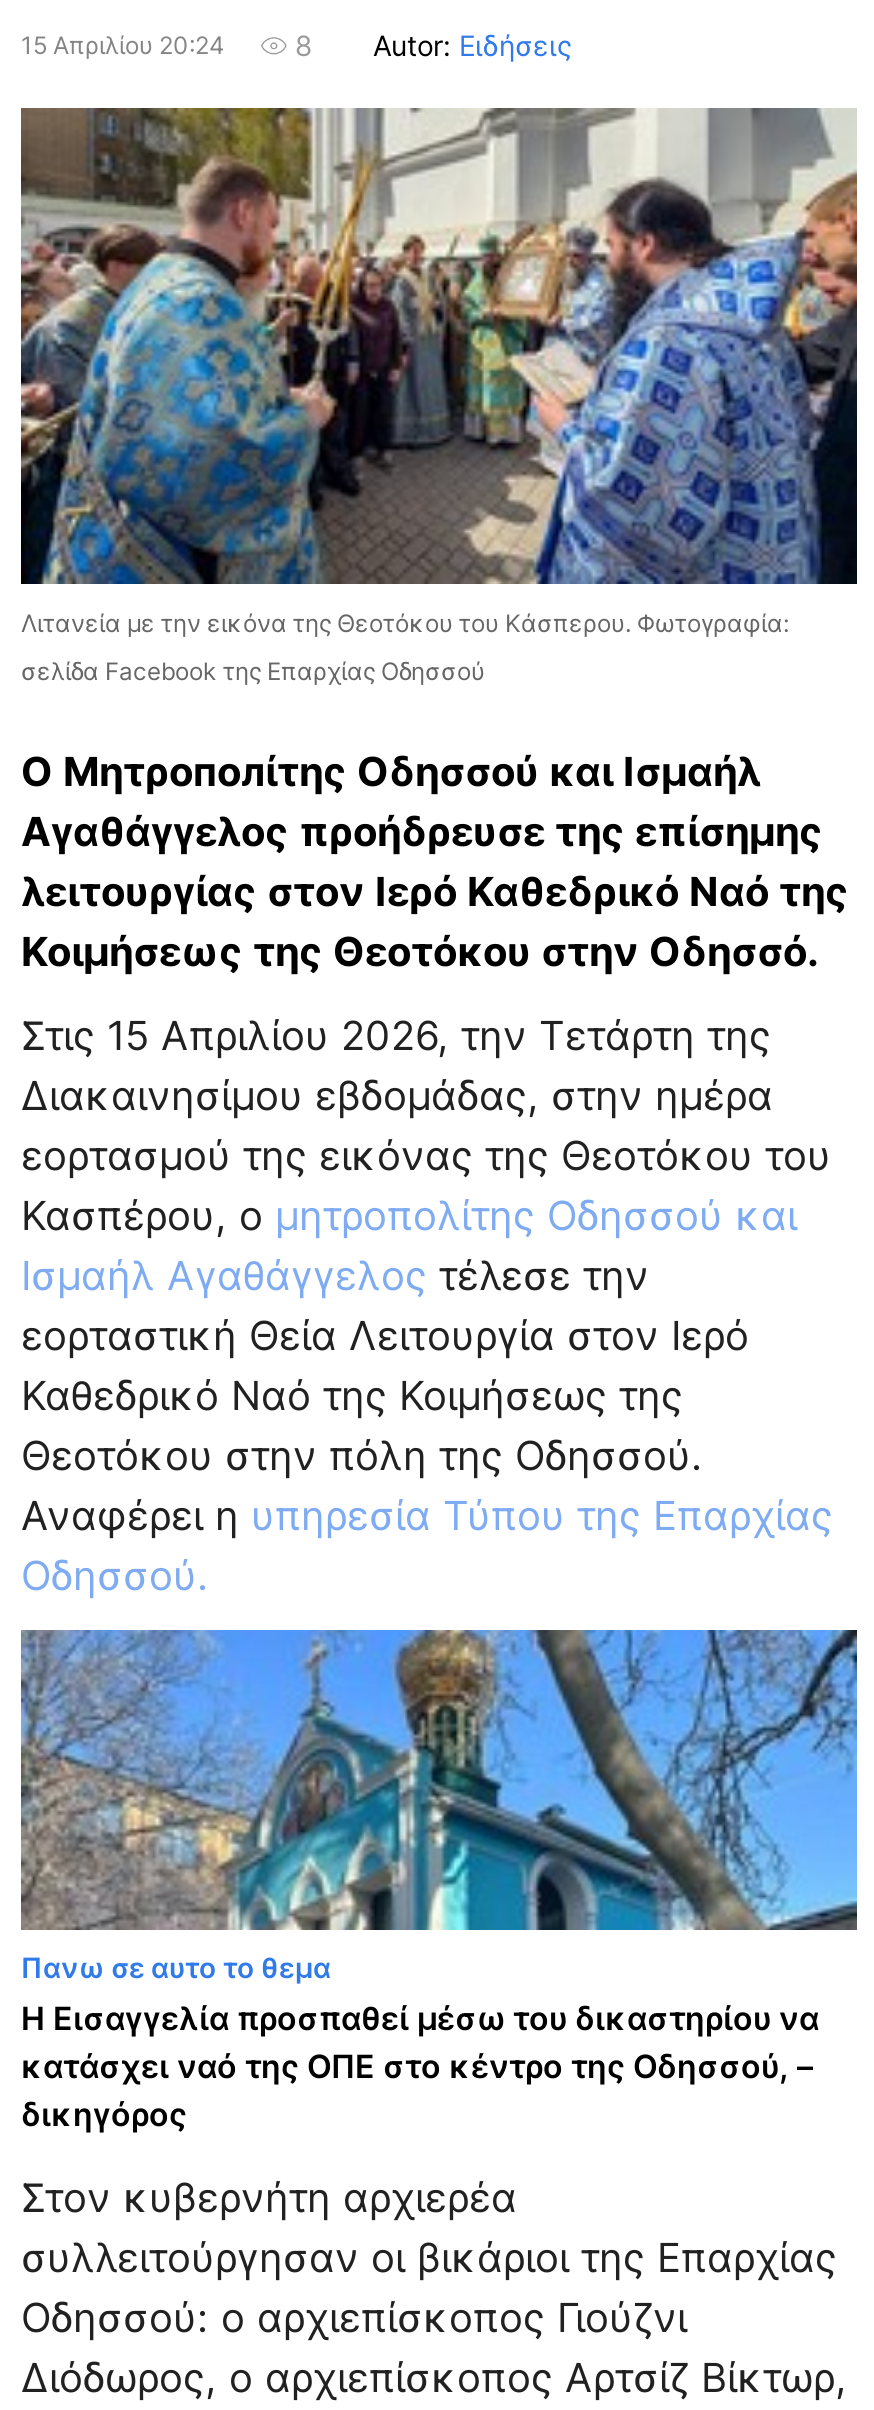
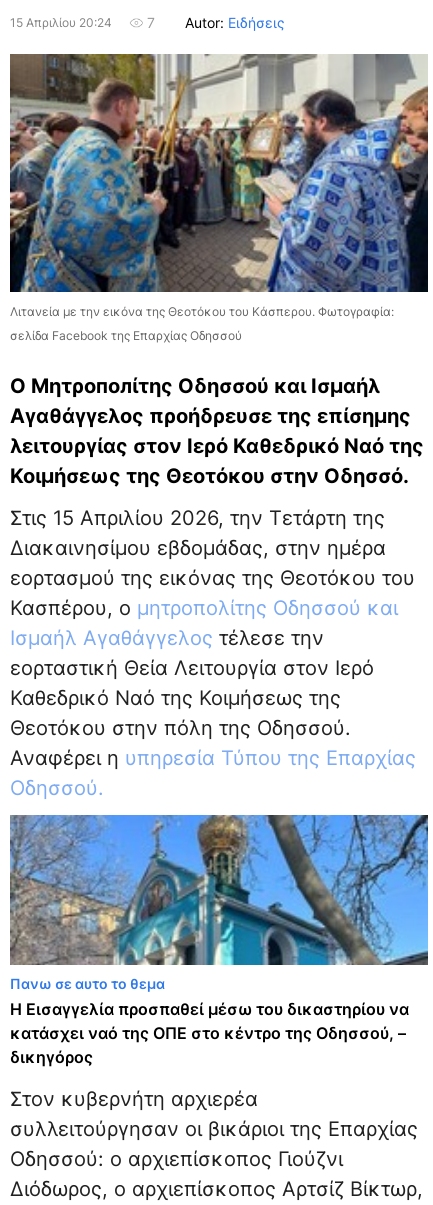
- 8 Autor: Ειδήσεις
+ 7 Autor: Ειδήσεις
